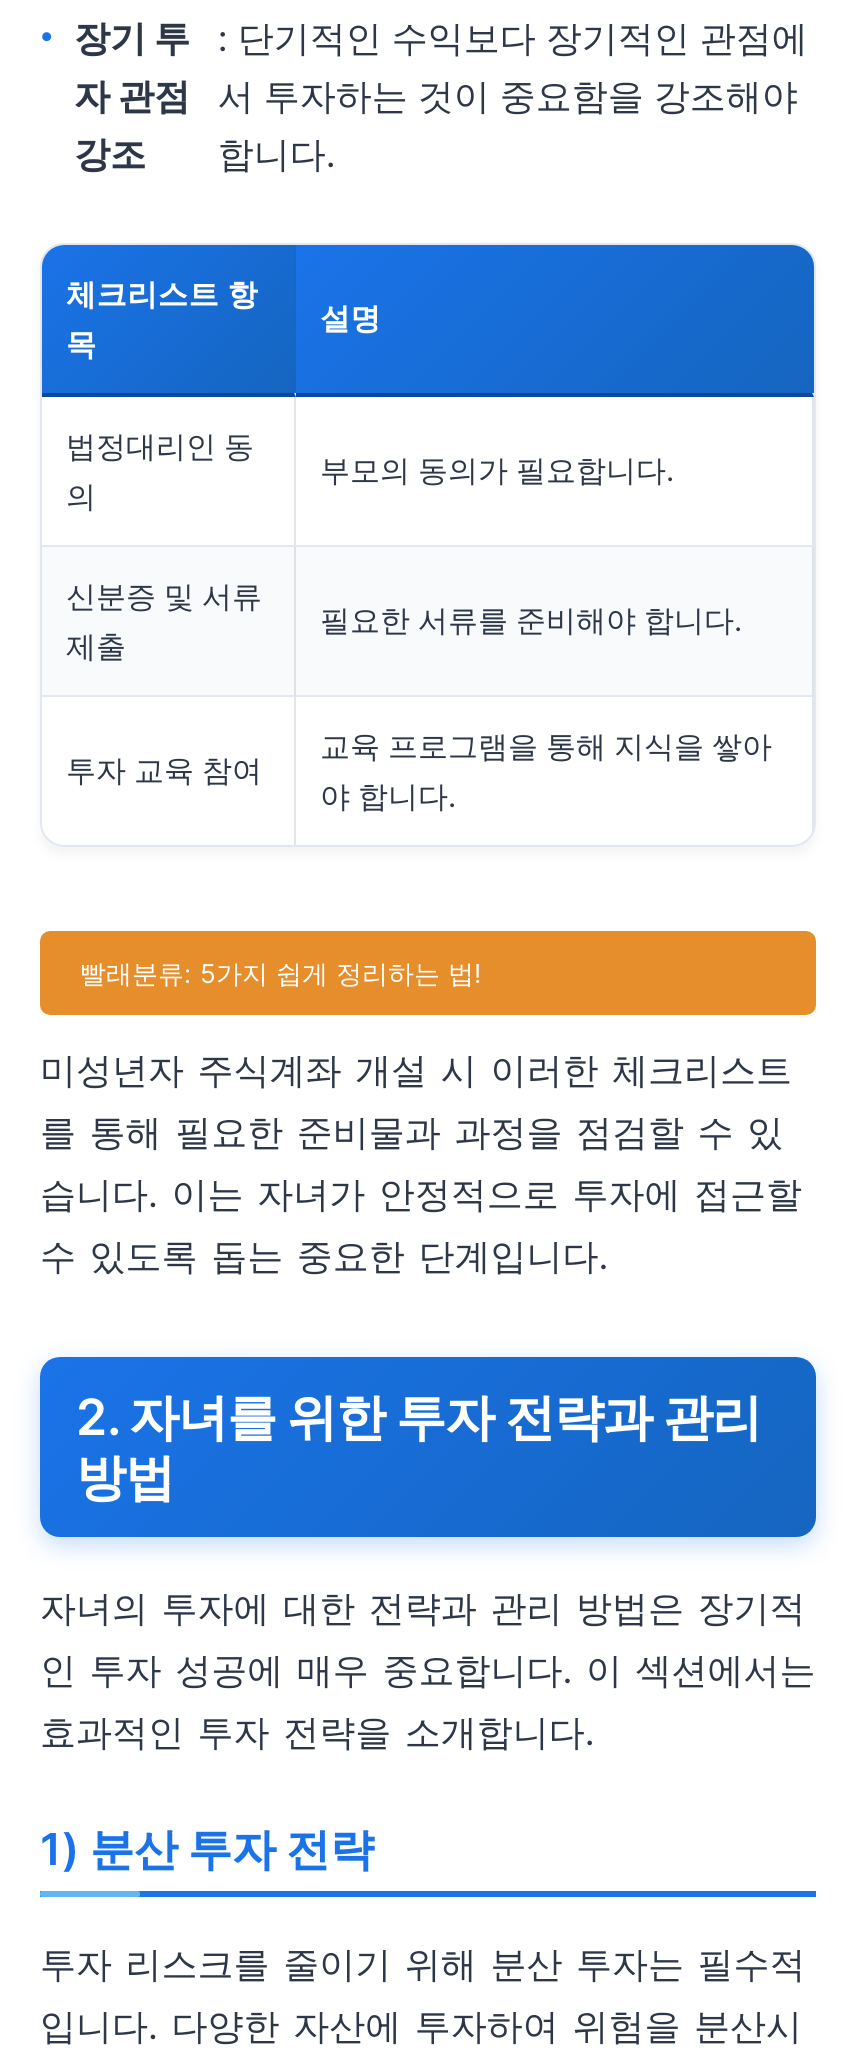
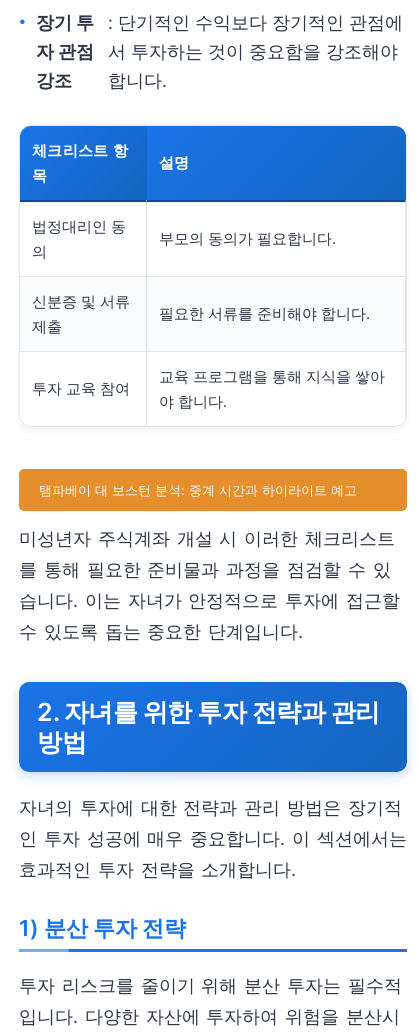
- 빨래분류: 5가지 쉽게 정리하는 법!
+ 탬파베이 대 보스턴 분석: 중계 시간과 하이라이트 예고
